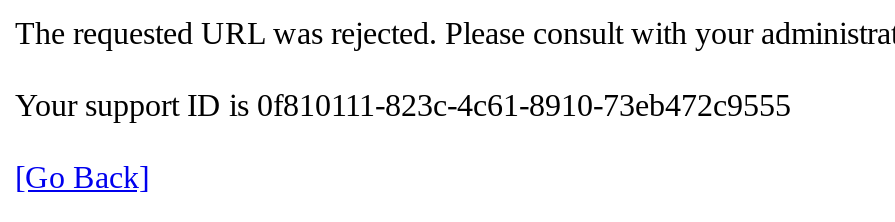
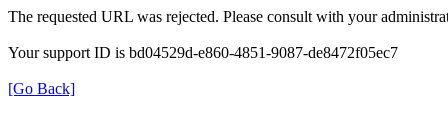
- Your support ID is 0f810111-823c-4c61-8910-73eb472c9555
+ Your support ID is bd04529d-e860-4851-9087-de8472f05ec7
